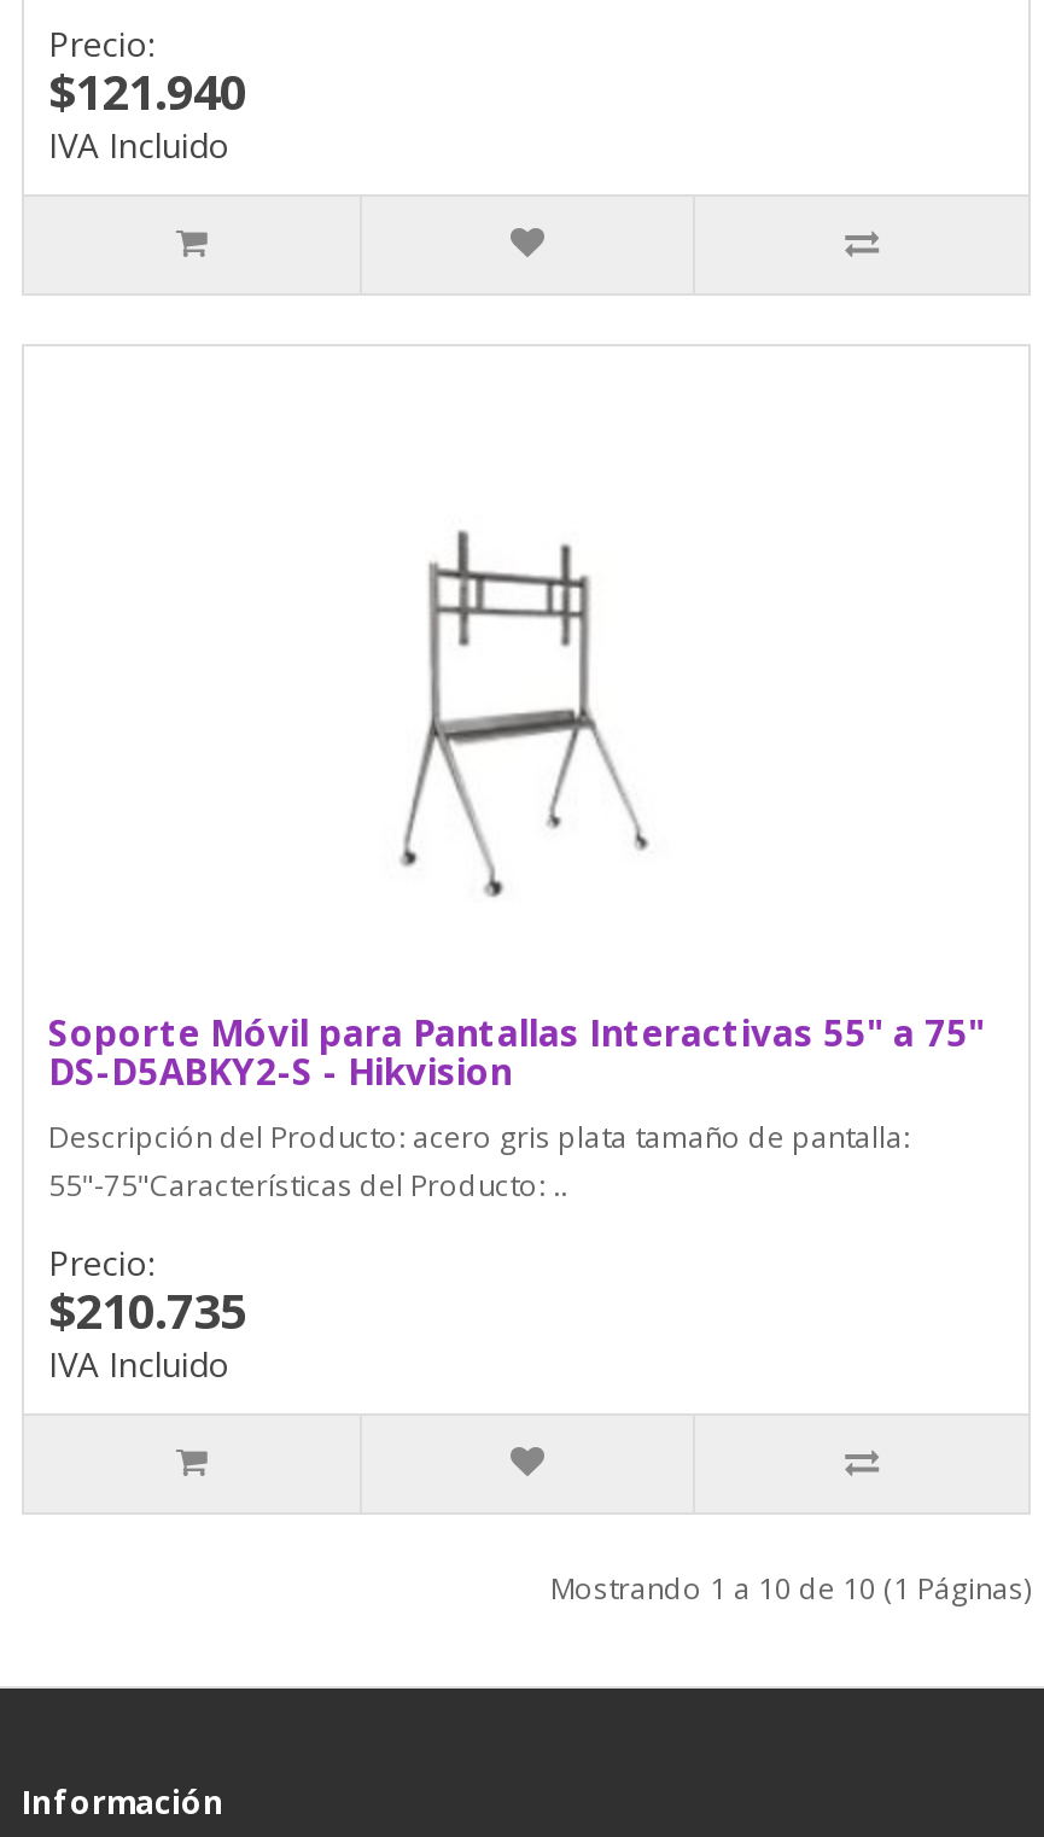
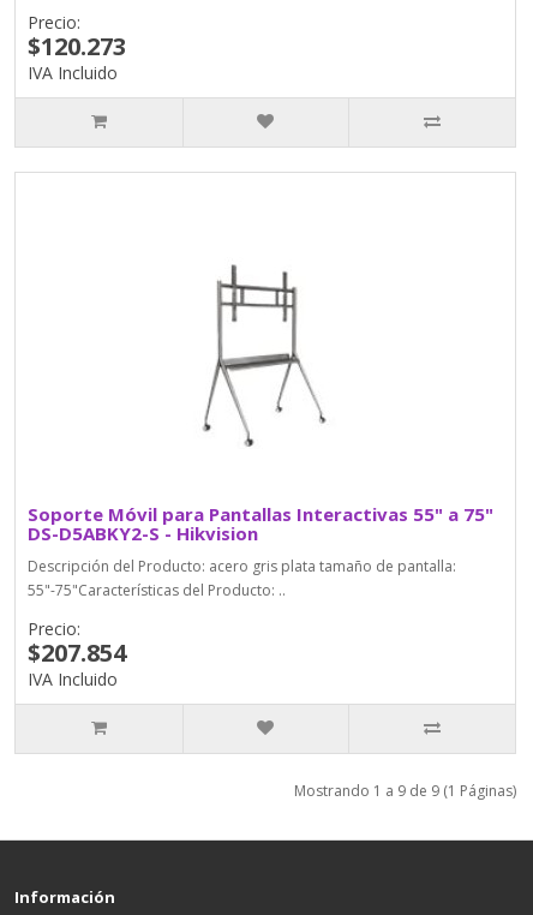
- $121.940
+ $120.273

- $210.735
+ $207.854

- Mostrando 1 a 10 de 10 (1 Páginas)
+ Mostrando 1 a 9 de 9 (1 Páginas)
